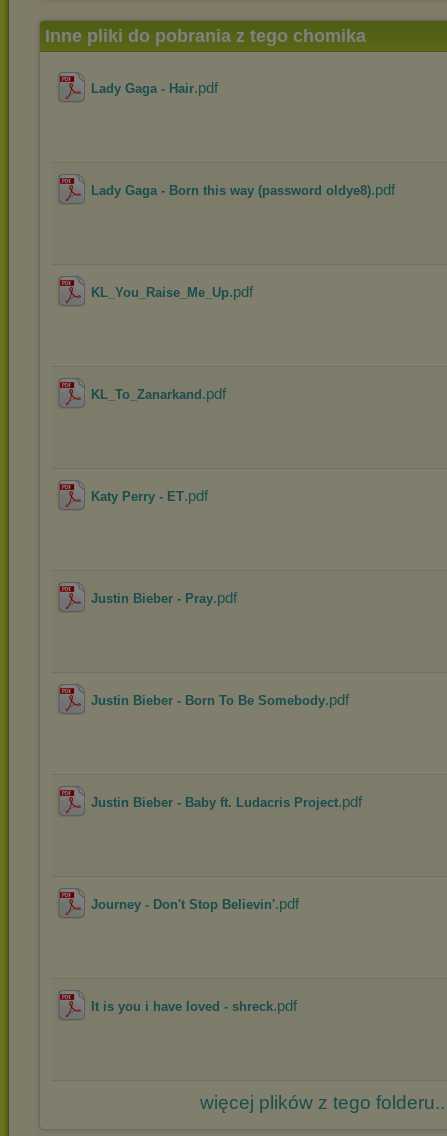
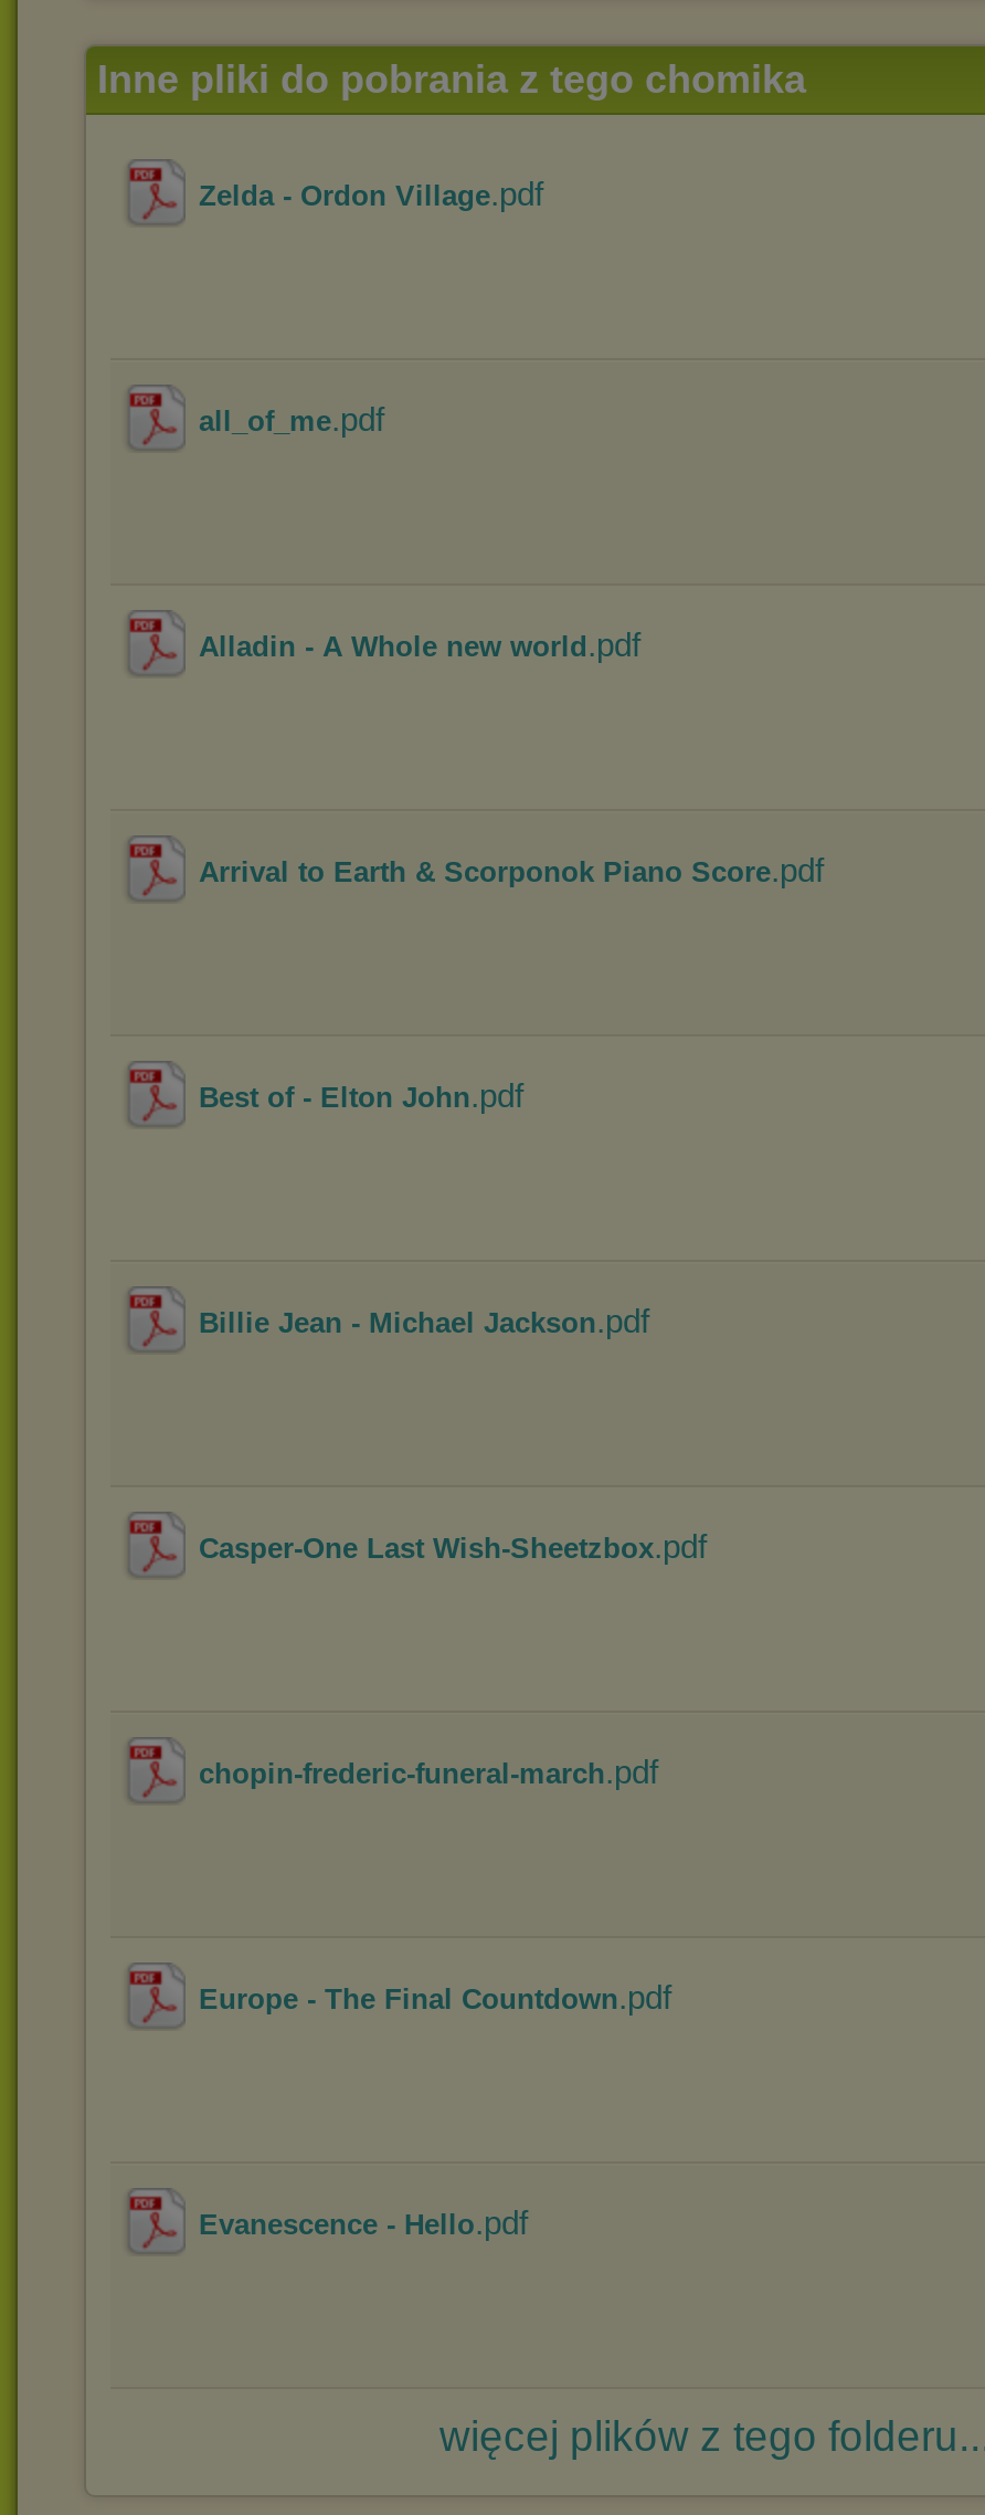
- Lady Gaga - Hair.pdf
+ Zelda - Ordon Village.pdf

- Lady Gaga - Born this way (password oldye8).pdf
+ all_of_me.pdf

- KL_You_Raise_Me_Up.pdf
+ Alladin - A Whole new world.pdf

- KL_To_Zanarkand.pdf
+ Arrival to Earth & Scorponok Piano Score.pdf

- Katy Perry - ET.pdf
+ Best of - Elton John.pdf

- Justin Bieber - Pray.pdf
+ Billie Jean - Michael Jackson.pdf

- Justin Bieber - Born To Be Somebody.pdf
+ Casper-One Last Wish-Sheetzbox.pdf

- Justin Bieber - Baby ft. Ludacris Project.pdf
+ chopin-frederic-funeral-march.pdf

- Journey - Don't Stop Believin'.pdf
+ Europe - The Final Countdown.pdf

- It is you i have loved - shreck.pdf
+ Evanescence - Hello.pdf
